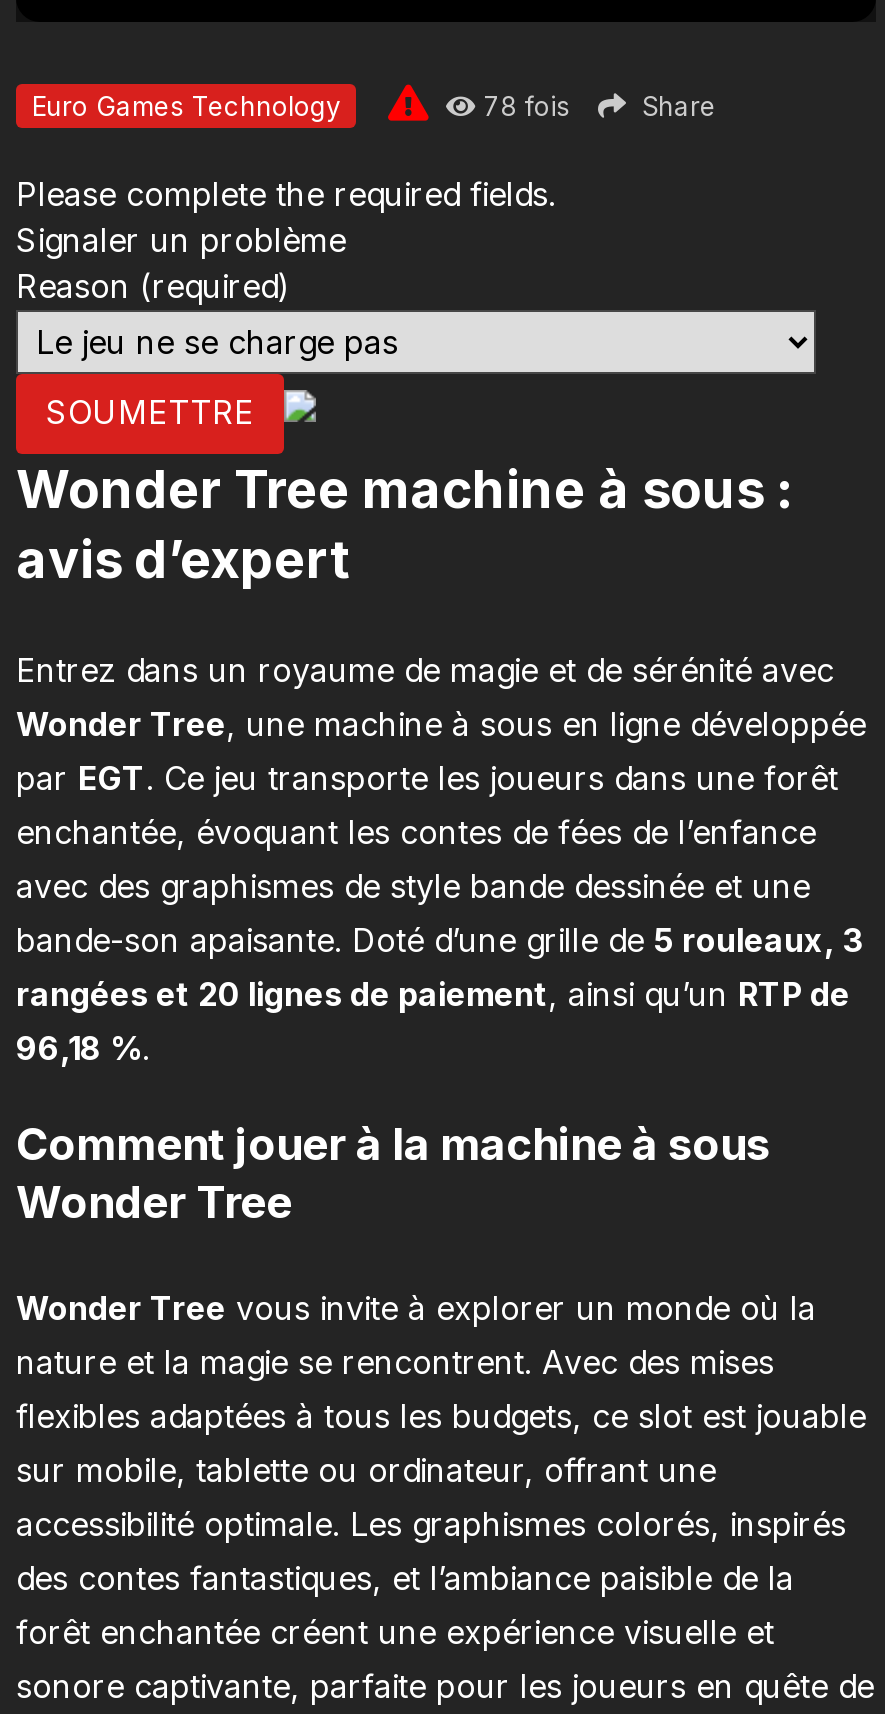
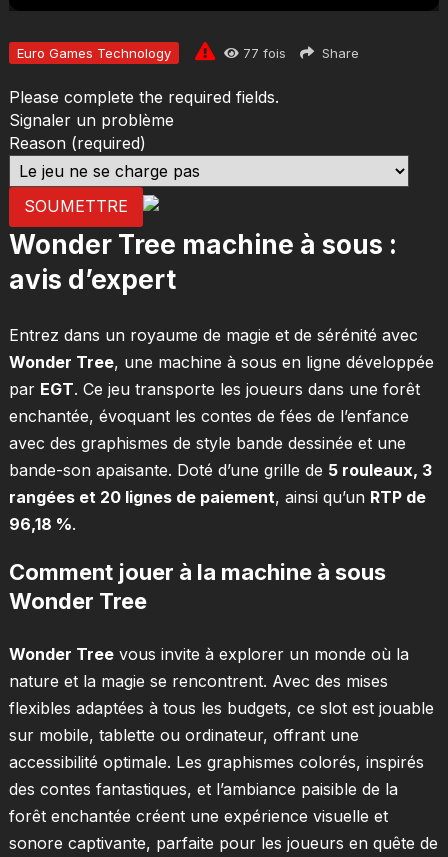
- 78 fois Share
+ 77 fois Share
